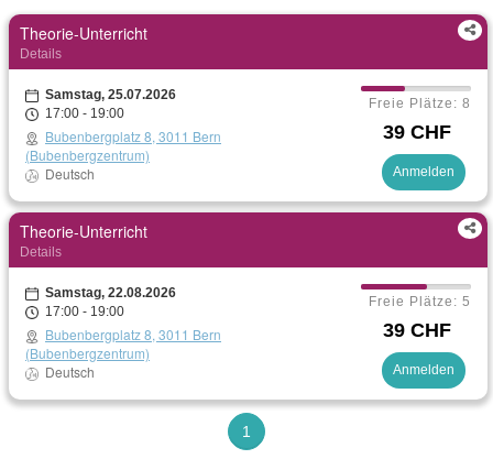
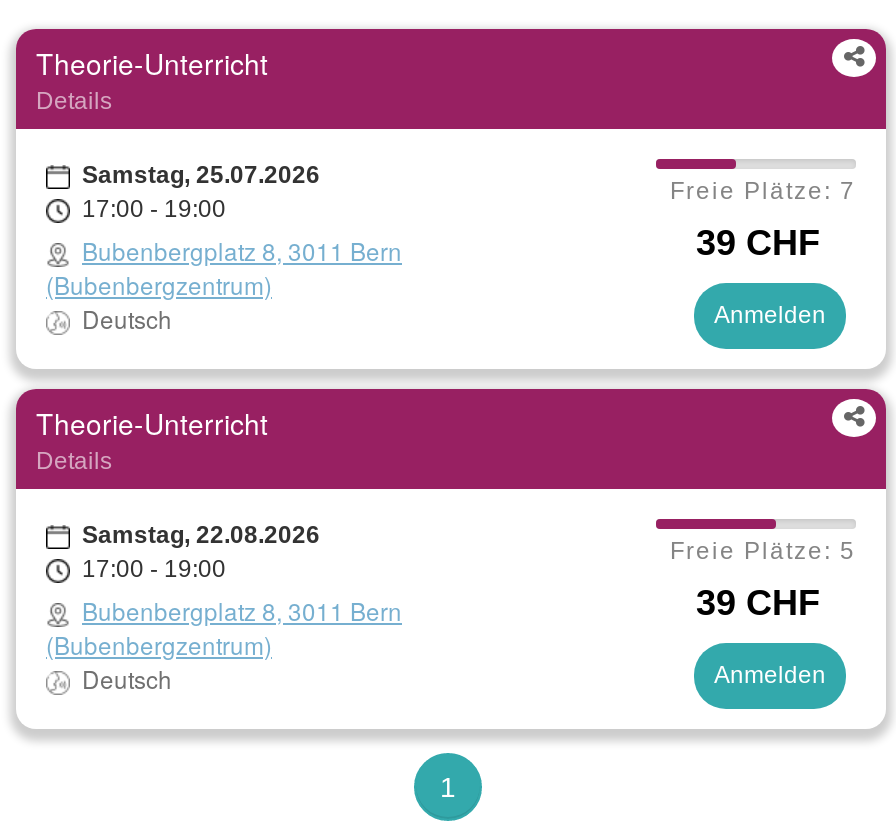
- Freie Plätze: 8
+ Freie Plätze: 7
